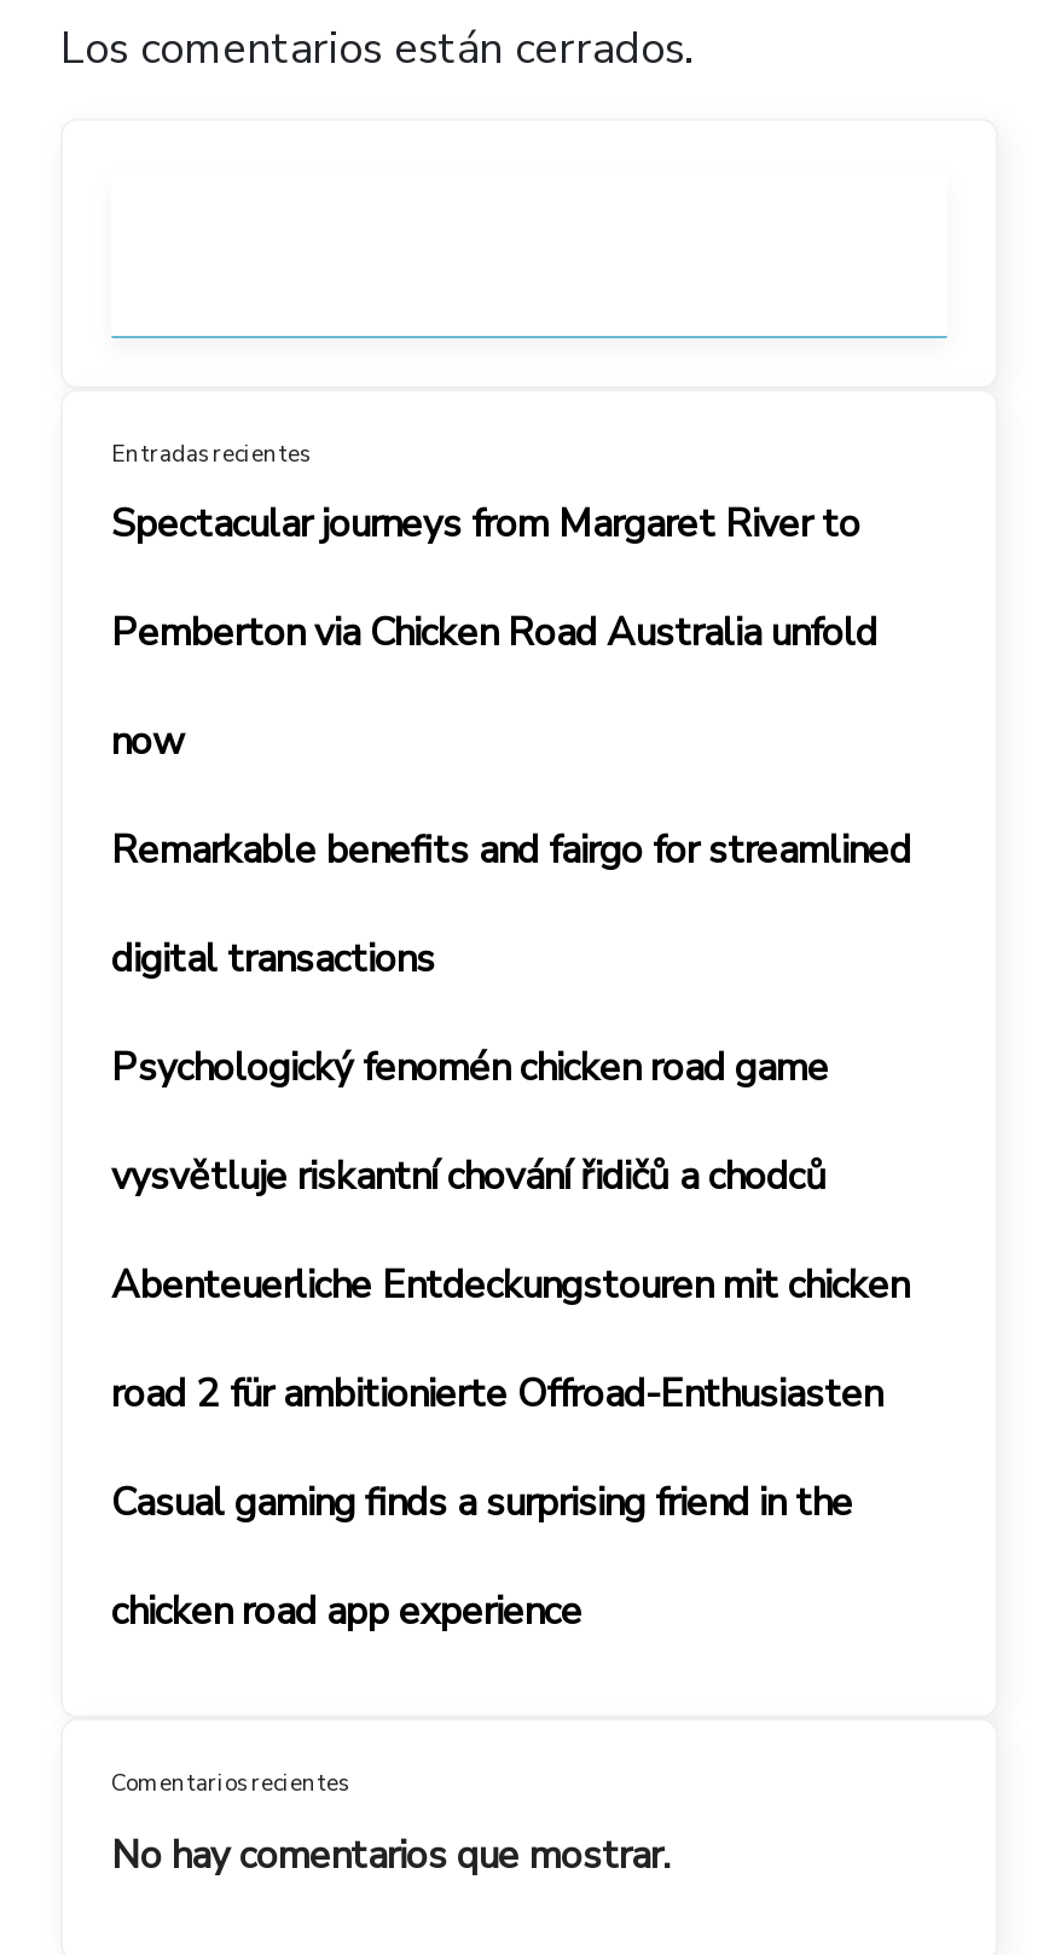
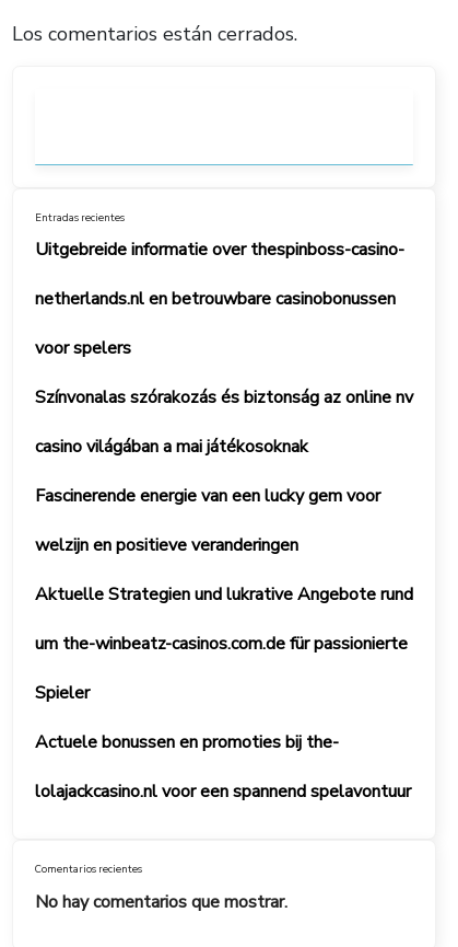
- Spectacular journeys from Margaret River to
- Pemberton via Chicken Road Australia unfold
- now
- Remarkable benefits and fairgo for streamlined
- digital transactions
- Psychologický fenomén chicken road game
- vysvětluje riskantní chování řidičů a chodců
- Abenteuerliche Entdeckungstouren mit chicken
- road 2 für ambitionierte Offroad-Enthusiasten
- Casual gaming finds a surprising friend in the
- chicken road app experience
+ Uitgebreide informatie over thespinboss-casino-
+ netherlands.nl en betrouwbare casinobonussen
+ voor spelers
+ Színvonalas szórakozás és biztonság az online nv
+ casino világában a mai játékosoknak
+ Fascinerende energie van een lucky gem voor
+ welzijn en positieve veranderingen
+ Aktuelle Strategien und lukrative Angebote rund
+ um the-winbeatz-casinos.com.de für passionierte
+ Spieler
+ Actuele bonussen en promoties bij the-
+ lolajackcasino.nl voor een spannend spelavontuur
